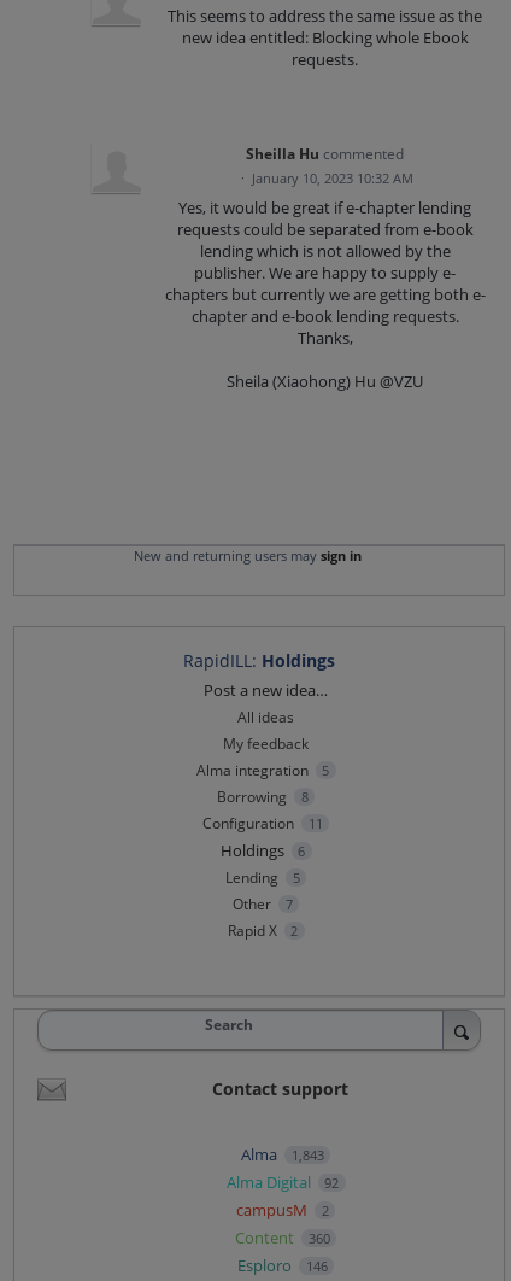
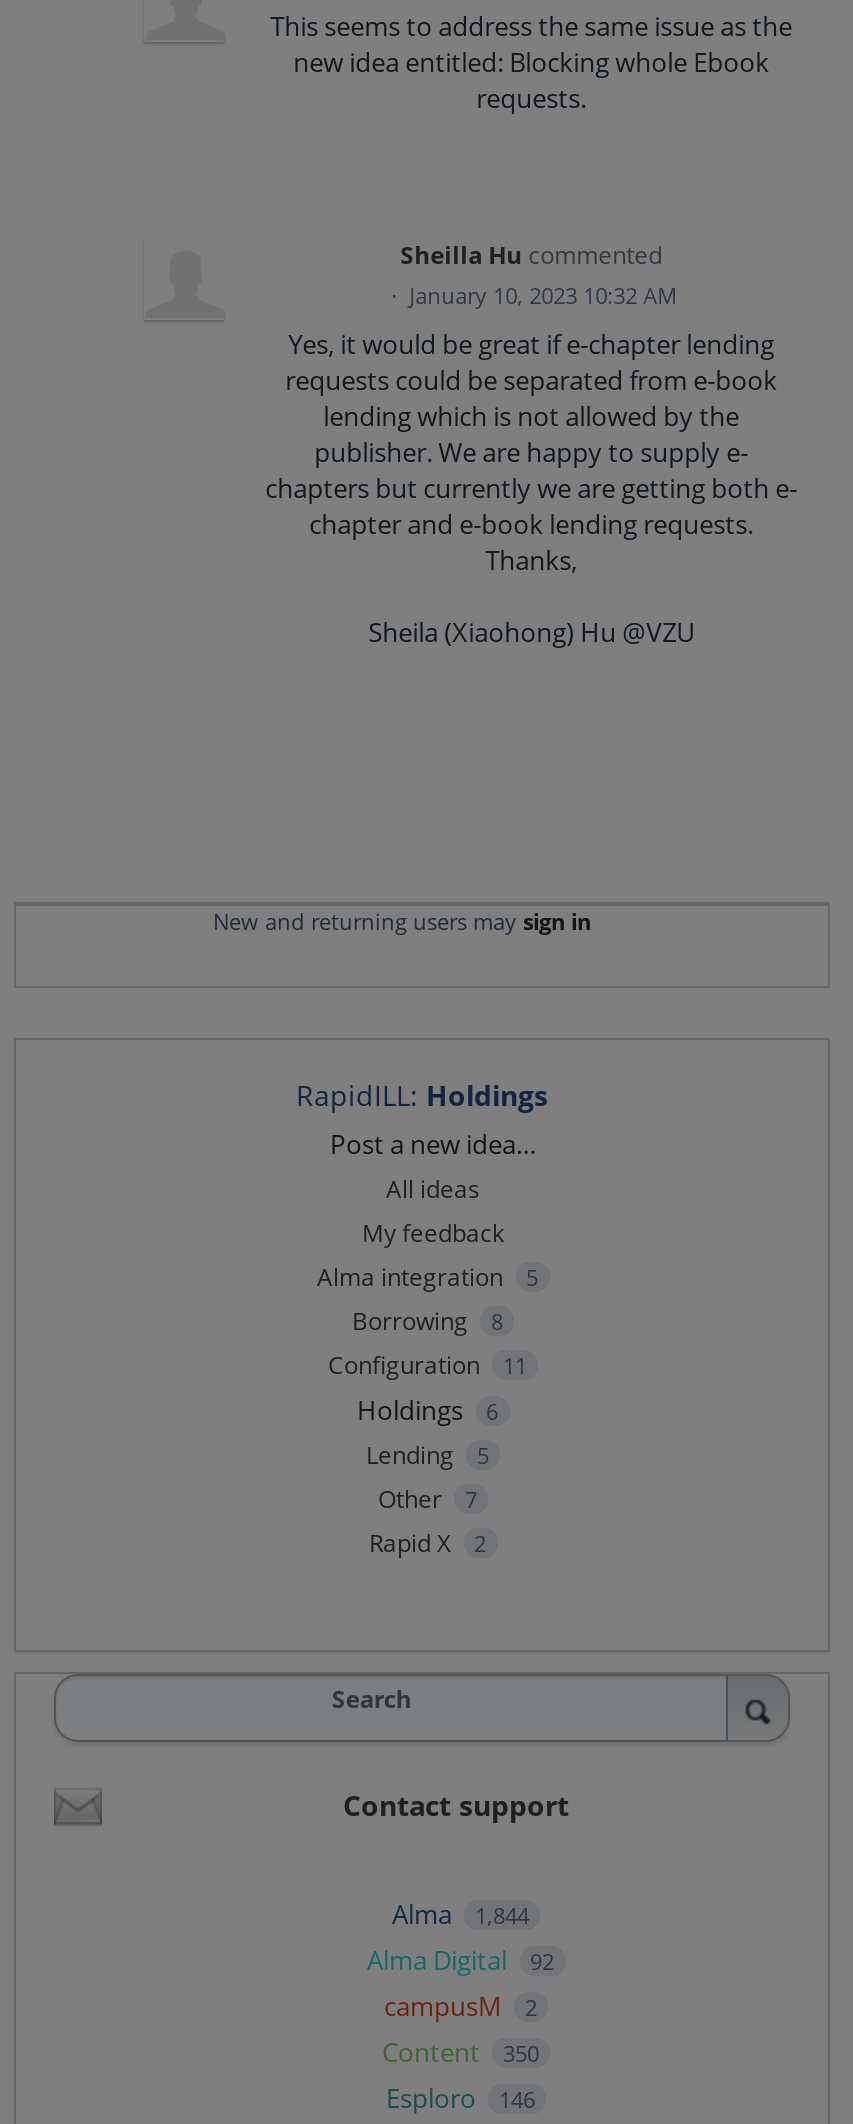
- Alma 1,843
+ Alma 1,844

- Content 360
+ Content 350
